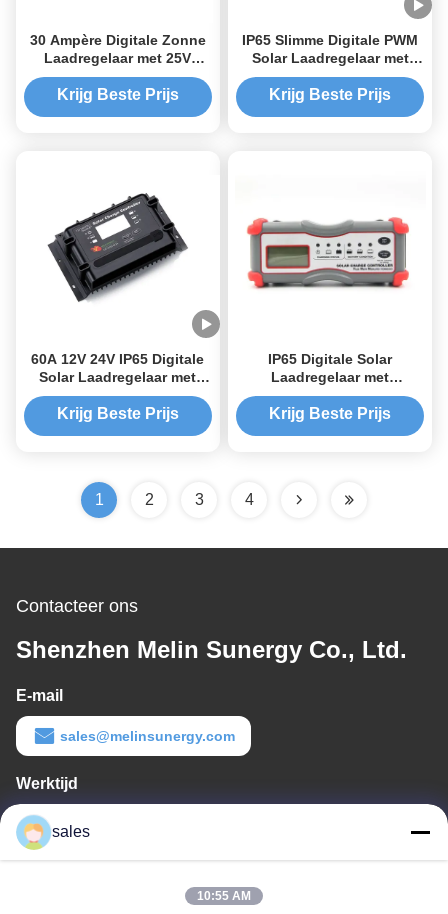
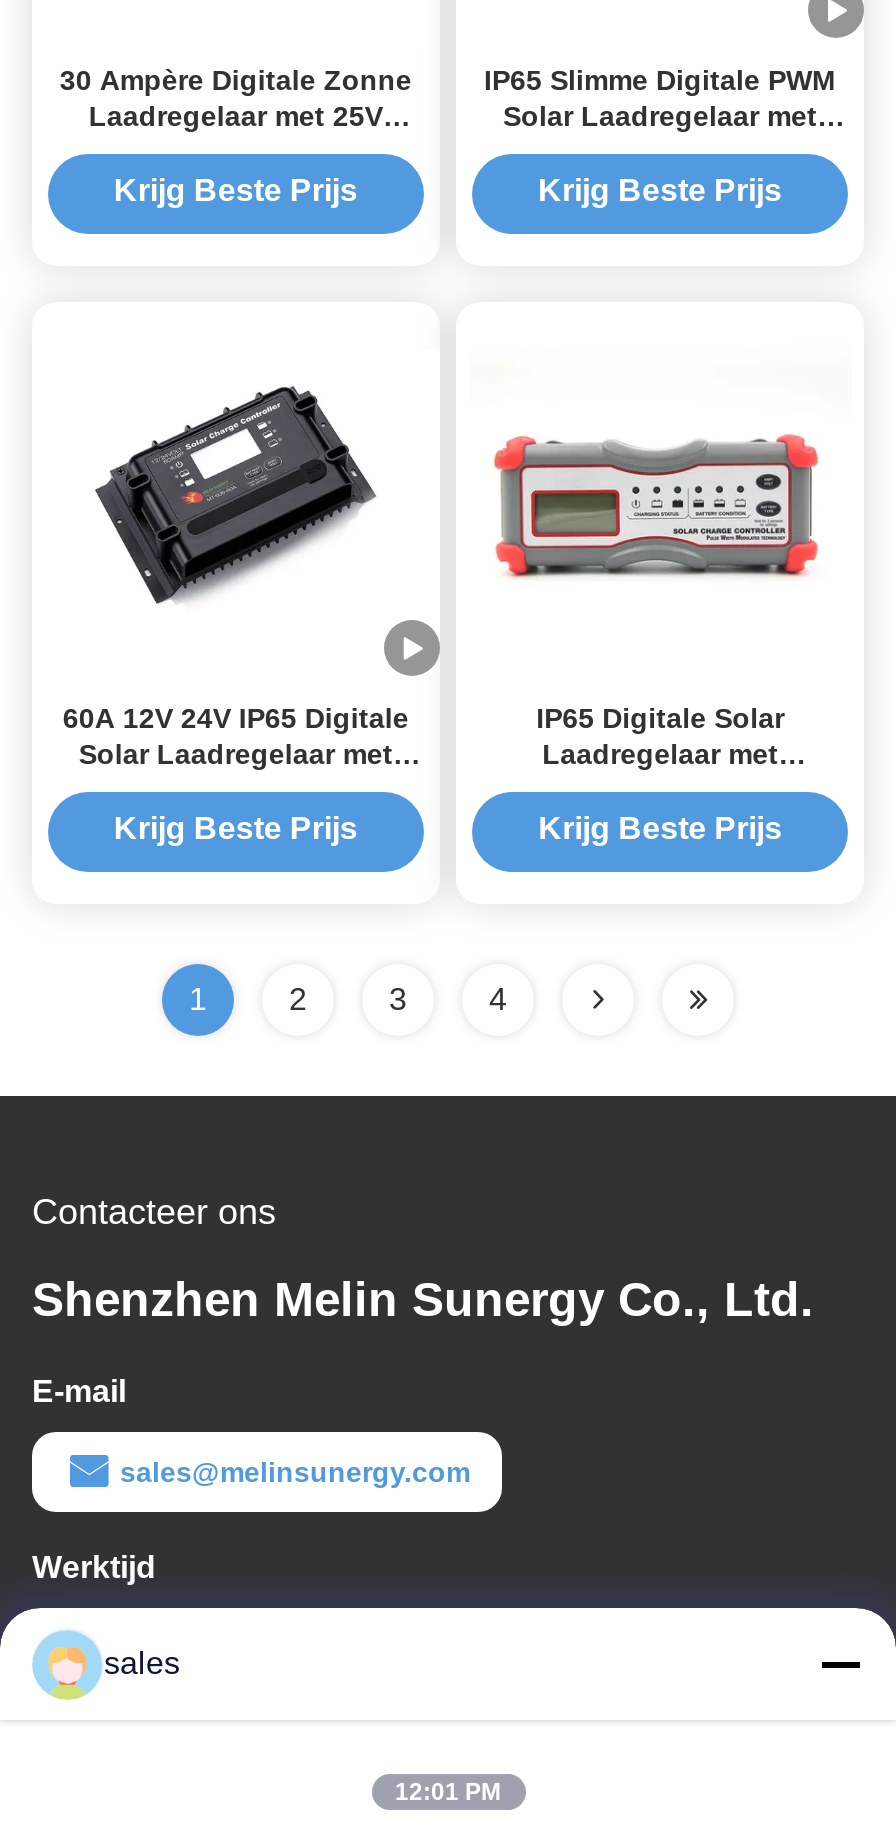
- 10:55 AM
+ 12:01 PM
